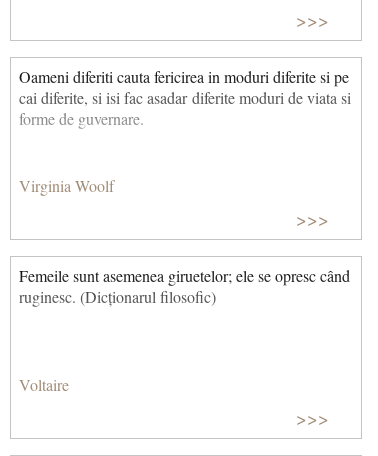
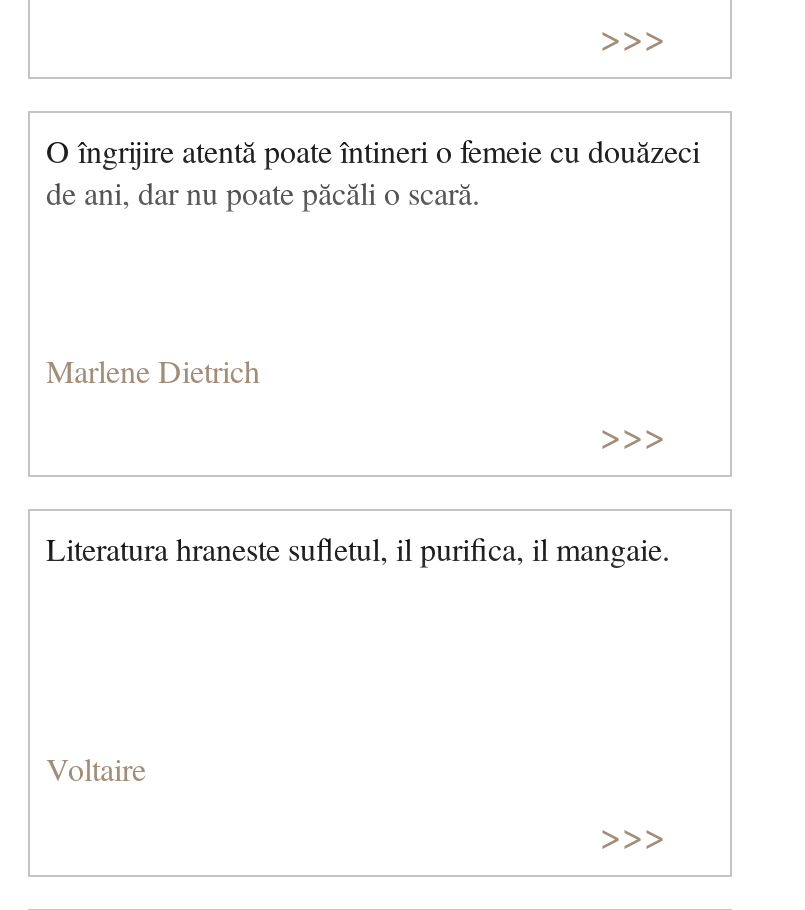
- Oameni diferiti cauta fericirea in moduri diferite si pe
- cai diferite, si isi fac asadar diferite moduri de viata si
- forme de guvernare.
+ O îngrijire atentă poate întineri o femeie cu douăzeci
+ de ani, dar nu poate păcăli o scară.

- Virginia Woolf
+ Marlene Dietrich

- Femeile sunt asemenea giruetelor; ele se opresc când
- ruginesc. (Dicționarul filosofic)
+ Literatura hraneste sufletul, il purifica, il mangaie.
